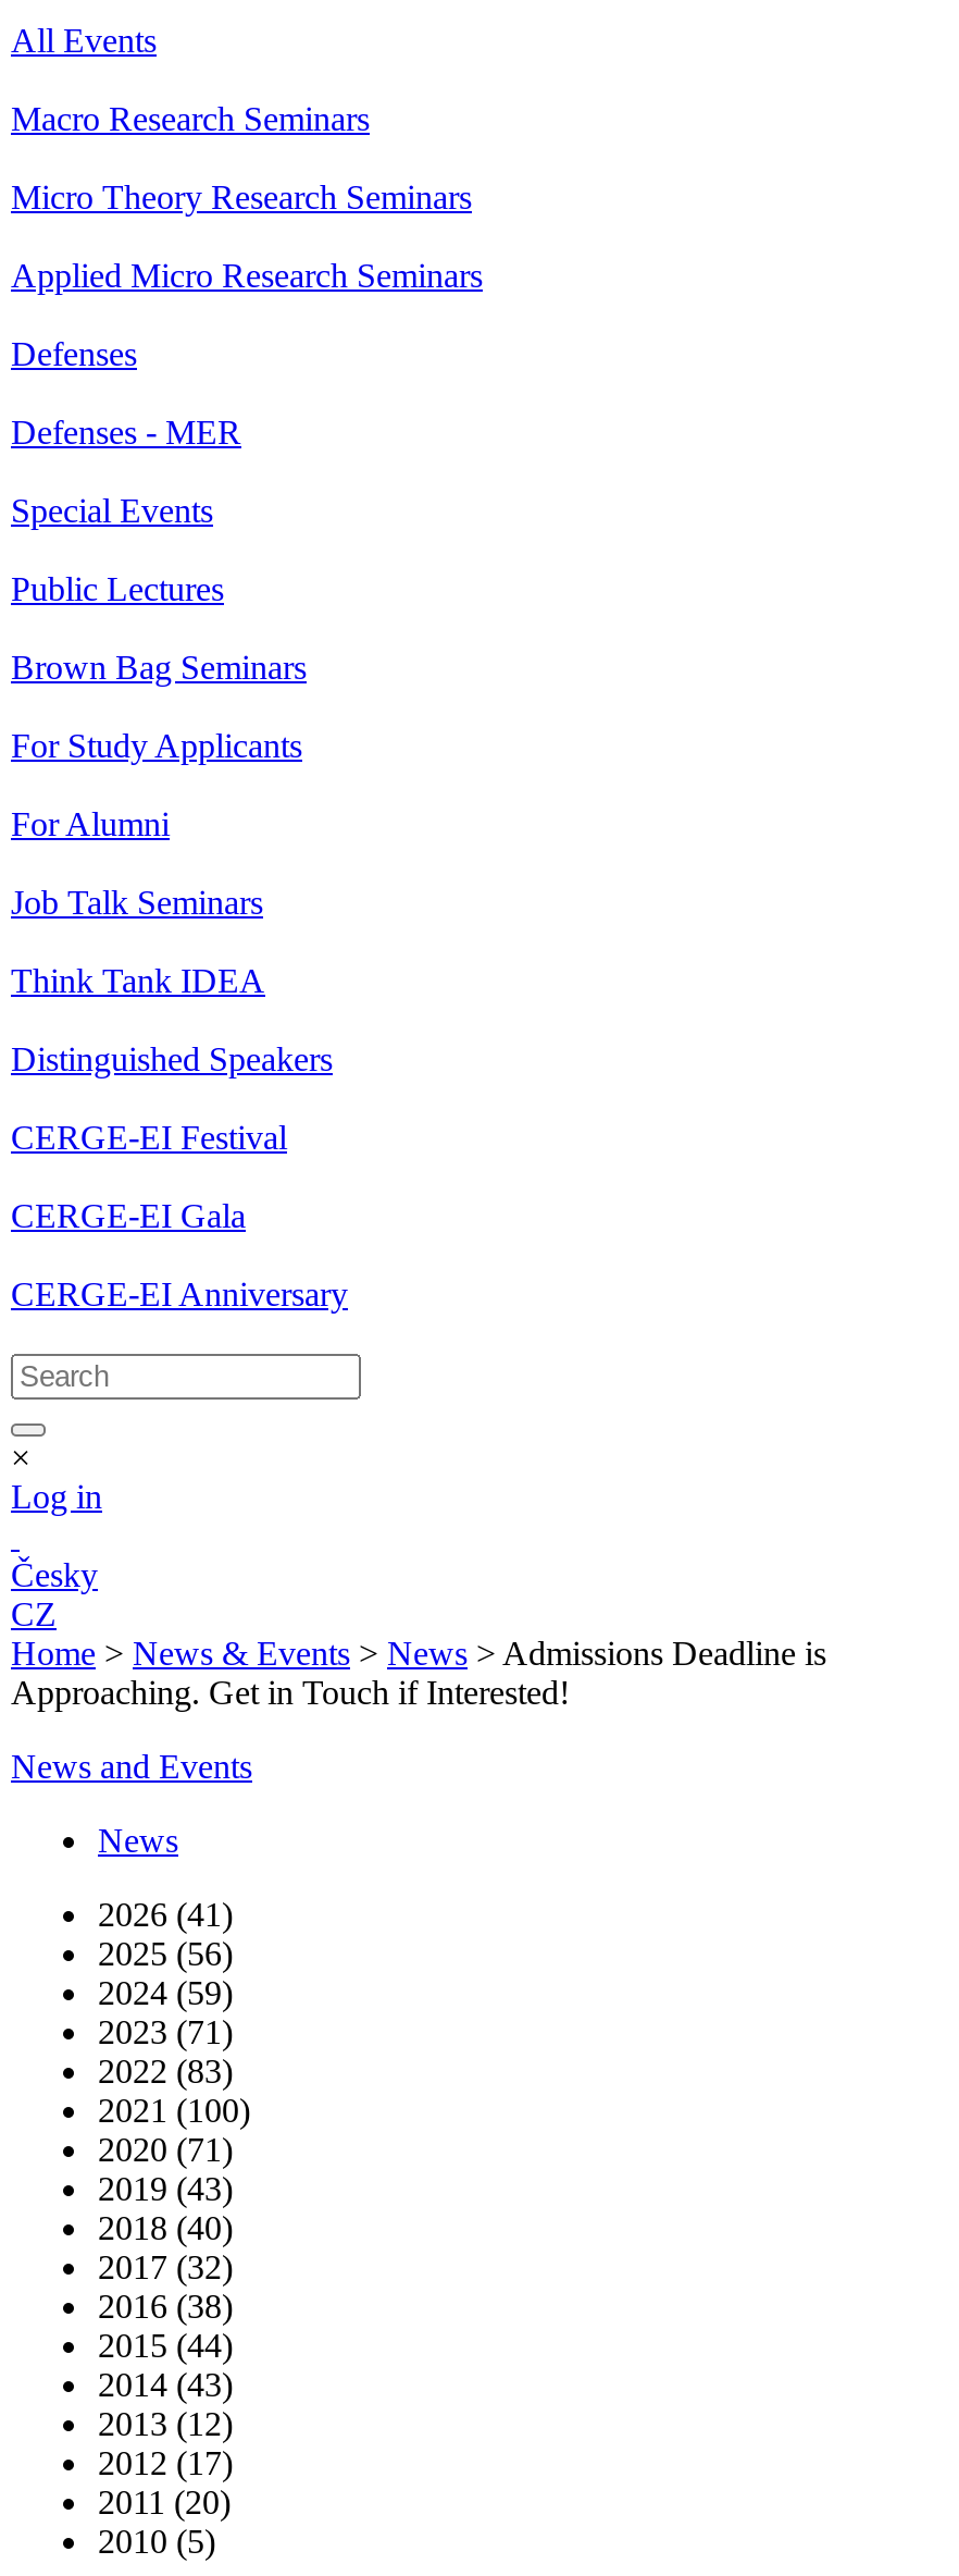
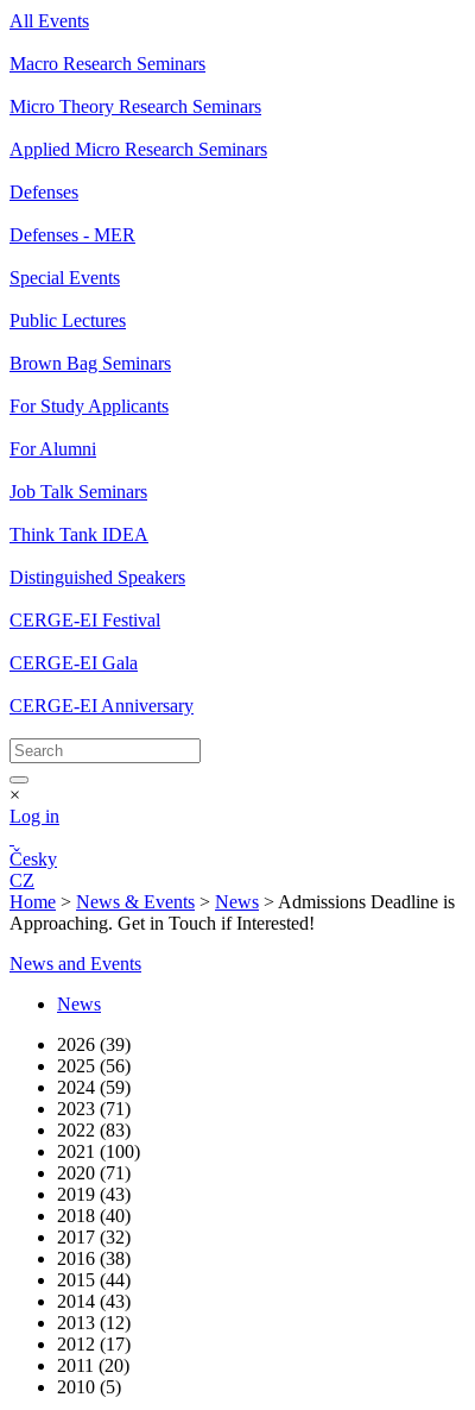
- 2026 (41)
+ 2026 (39)
